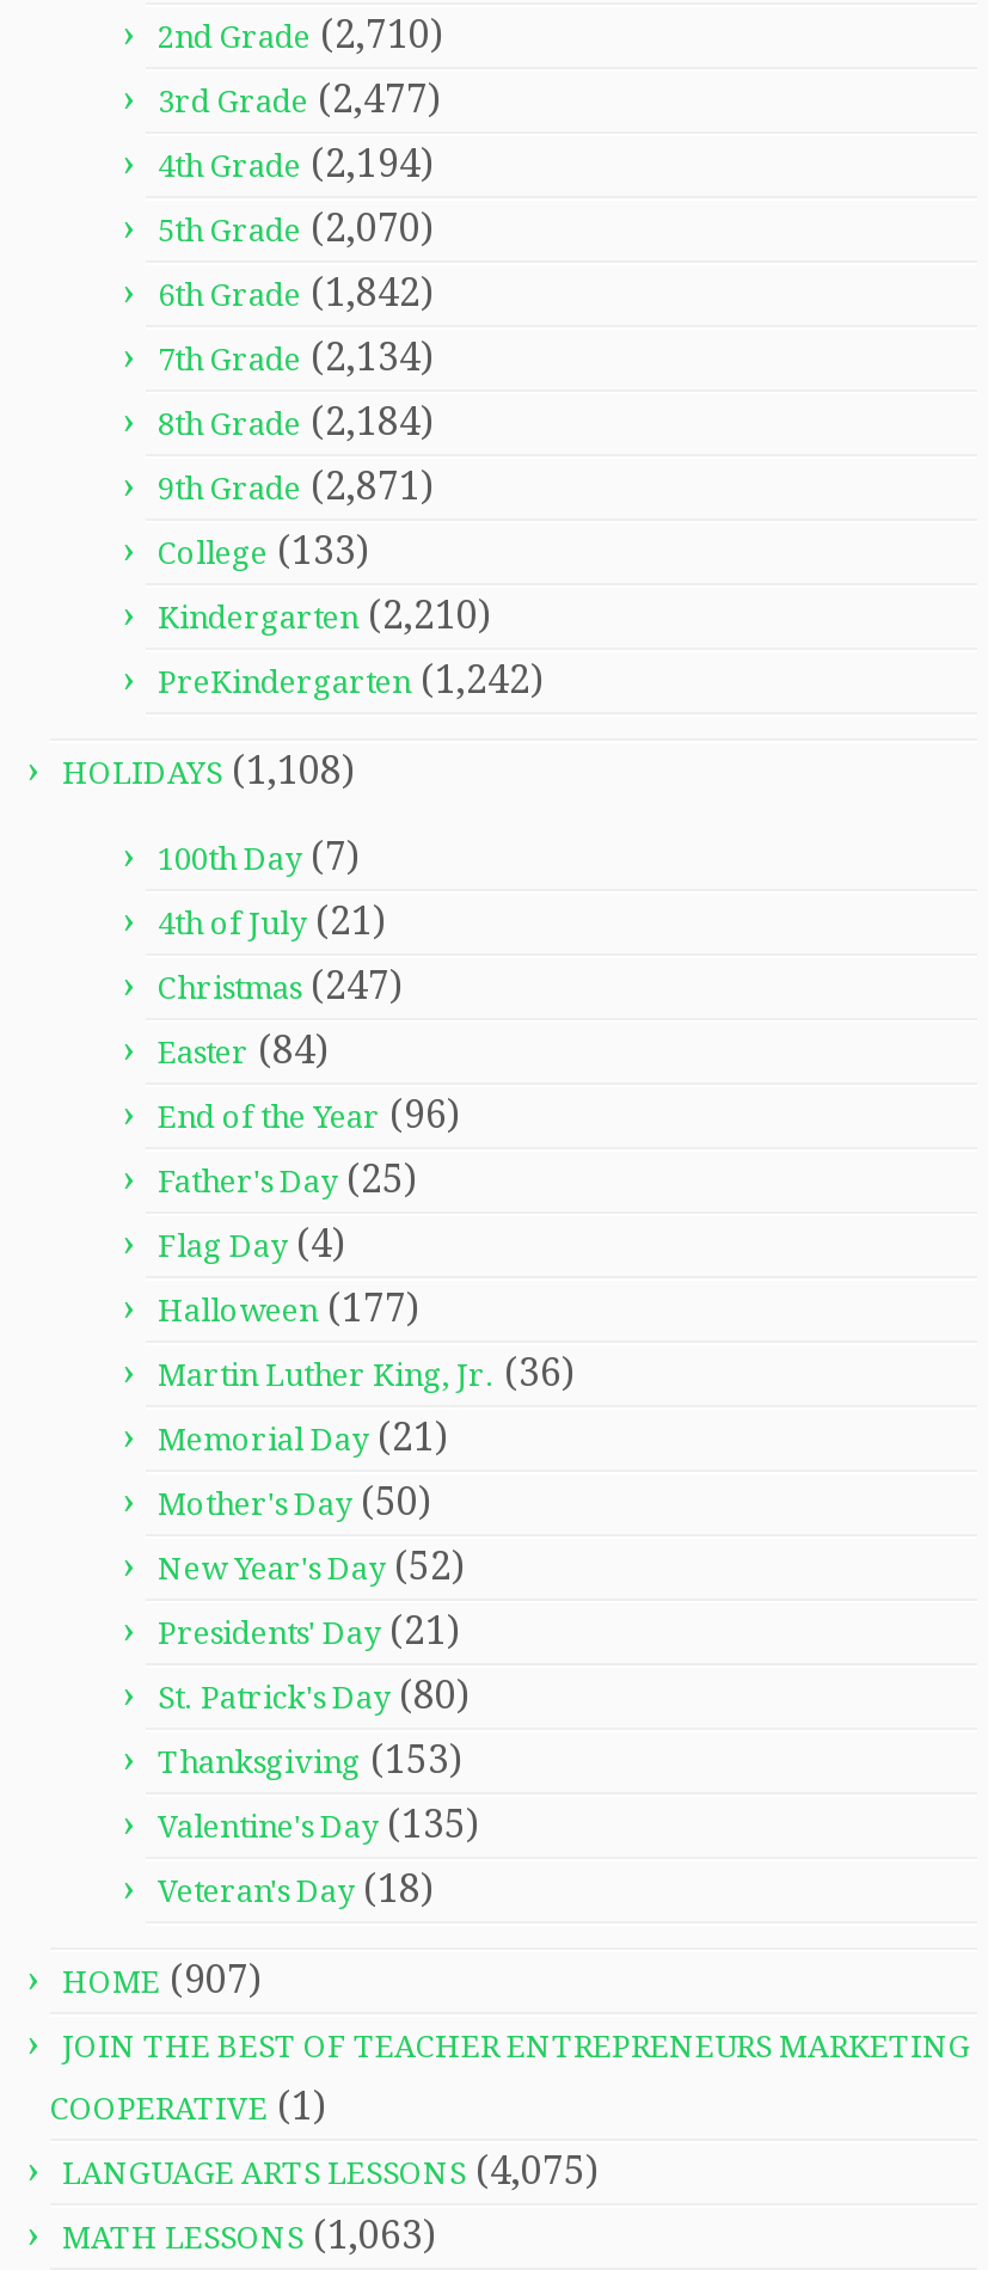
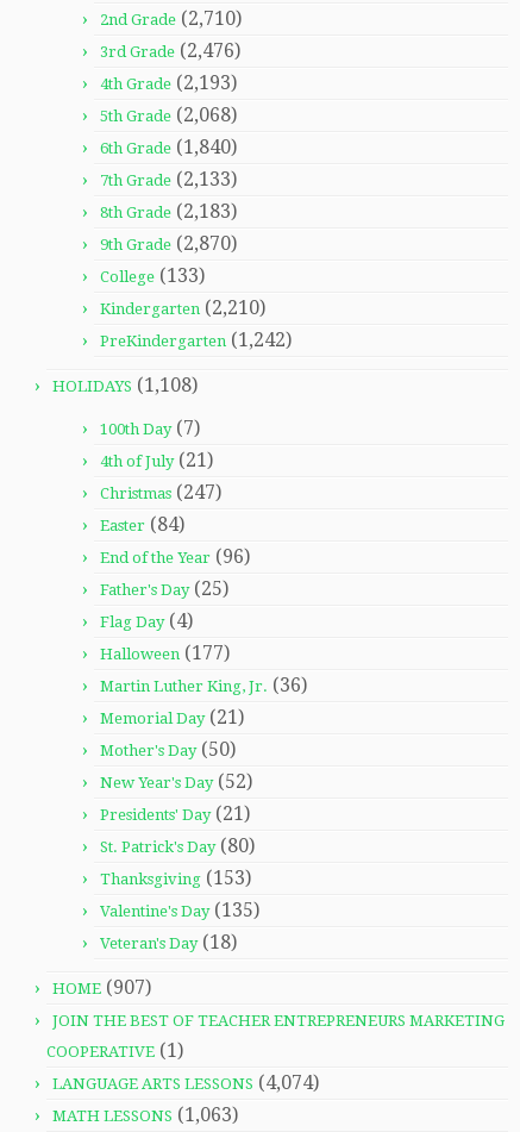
- 3rd Grade (2,477)
+ 3rd Grade (2,476)

- 4th Grade (2,194)
+ 4th Grade (2,193)

- 5th Grade (2,070)
+ 5th Grade (2,068)

- 6th Grade (1,842)
+ 6th Grade (1,840)

- 7th Grade (2,134)
+ 7th Grade (2,133)

- 8th Grade (2,184)
+ 8th Grade (2,183)

- 9th Grade (2,871)
+ 9th Grade (2,870)

- LANGUAGE ARTS LESSONS (4,075)
+ LANGUAGE ARTS LESSONS (4,074)
